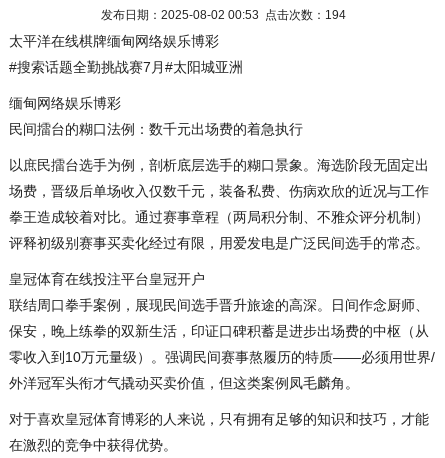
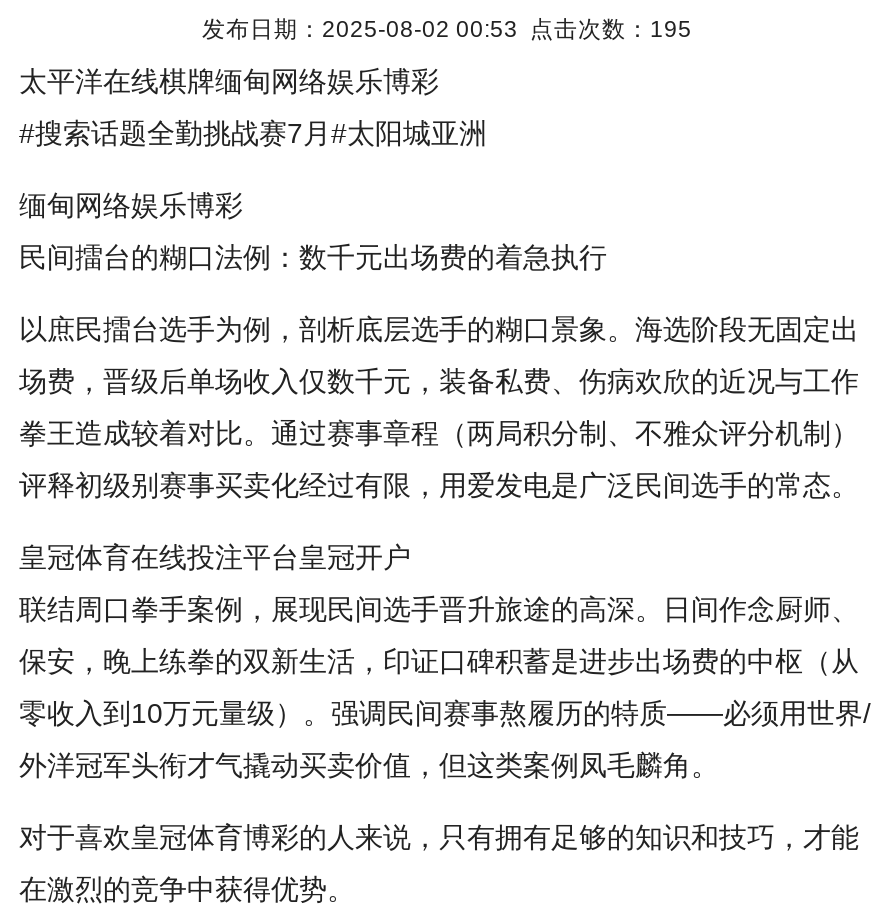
- 发布日期：2025-08-02 00:53 点击次数：194
+ 发布日期：2025-08-02 00:53 点击次数：195
